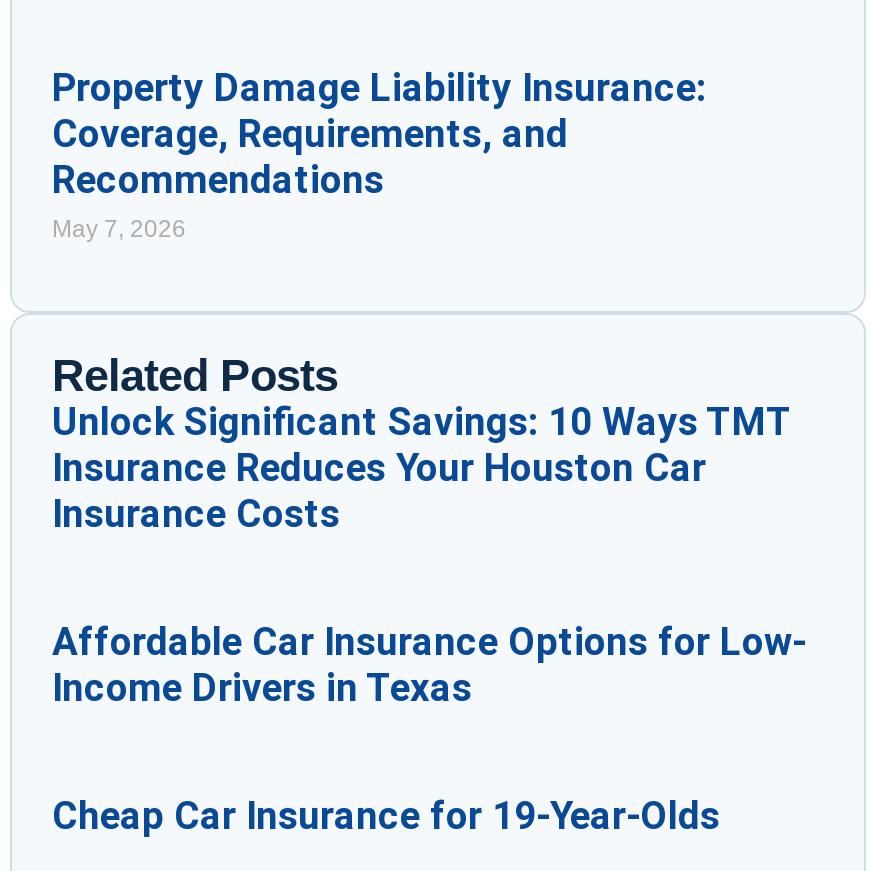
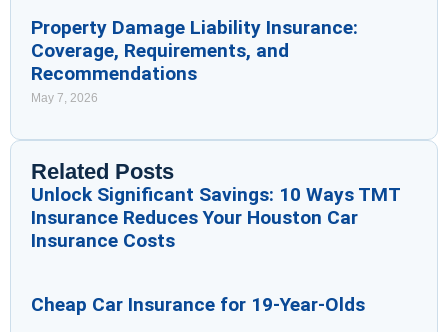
- Affordable Car Insurance Options for Low-
- Income Drivers in Texas
